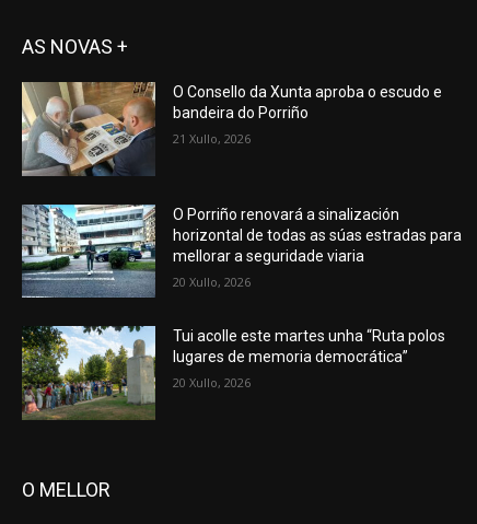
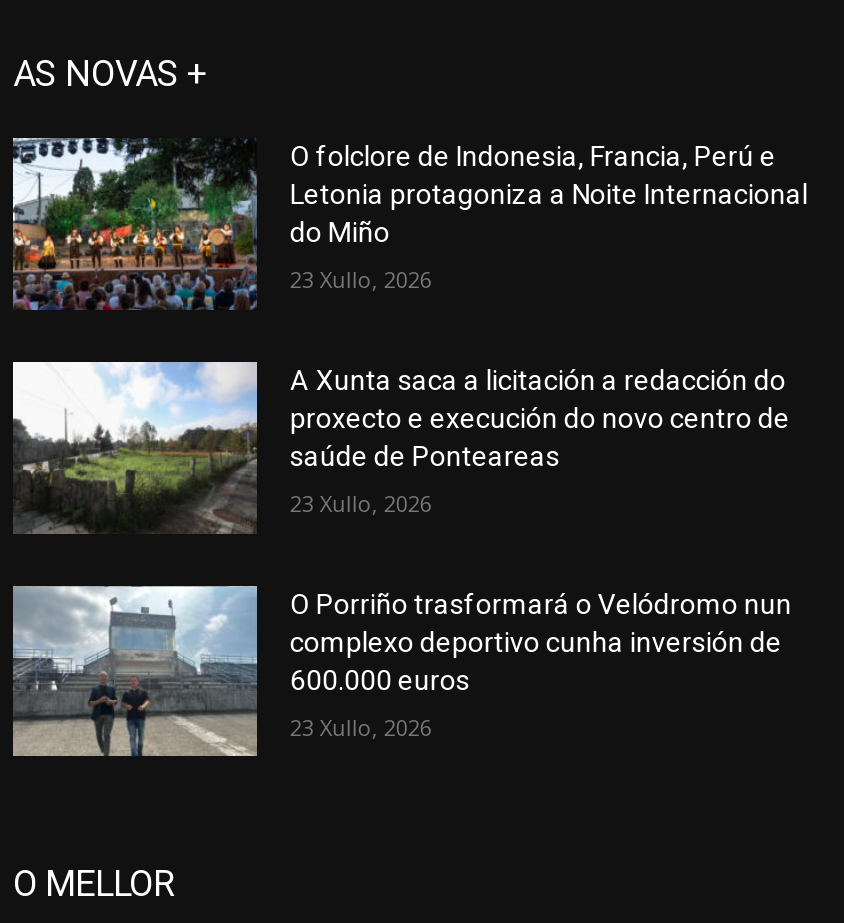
- [image]
- O Consello da Xunta aproba o escudo e
- bandeira do Porriño
+ [image]
+ O folclore de Indonesia, Francia, Perú e
+ Letonia protagoniza a Noite Internacional
+ do Miño

- 21 Xullo, 2026
+ 23 Xullo, 2026

- [image]
- O Porriño renovará a sinalización
- horizontal de todas as súas estradas para
- mellorar a seguridade viaria
+ [image]
+ A Xunta saca a licitación a redacción do
+ proxecto e execución do novo centro de
+ saúde de Ponteareas

- 20 Xullo, 2026
+ 23 Xullo, 2026

- [image]
- Tui acolle este martes unha “Ruta polos
- lugares de memoria democrática”
+ [image]
+ O Porriño trasformará o Velódromo nun
+ complexo deportivo cunha inversión de
+ 600.000 euros

- 20 Xullo, 2026
+ 23 Xullo, 2026
